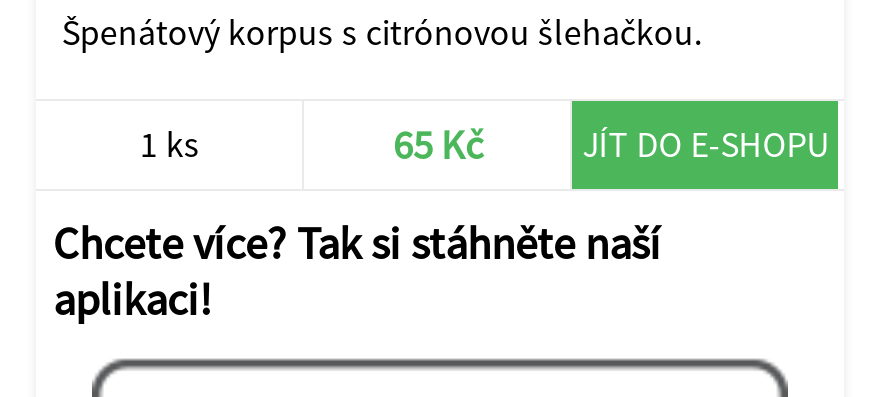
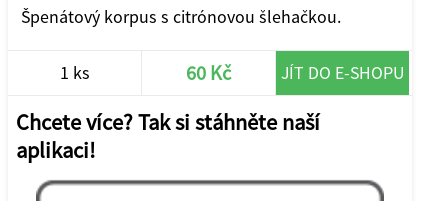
- 65 Kč
+ 60 Kč
